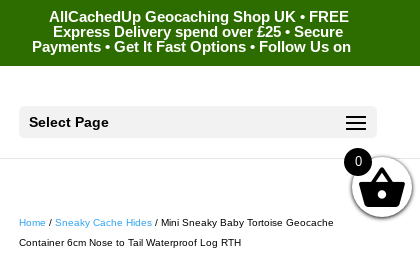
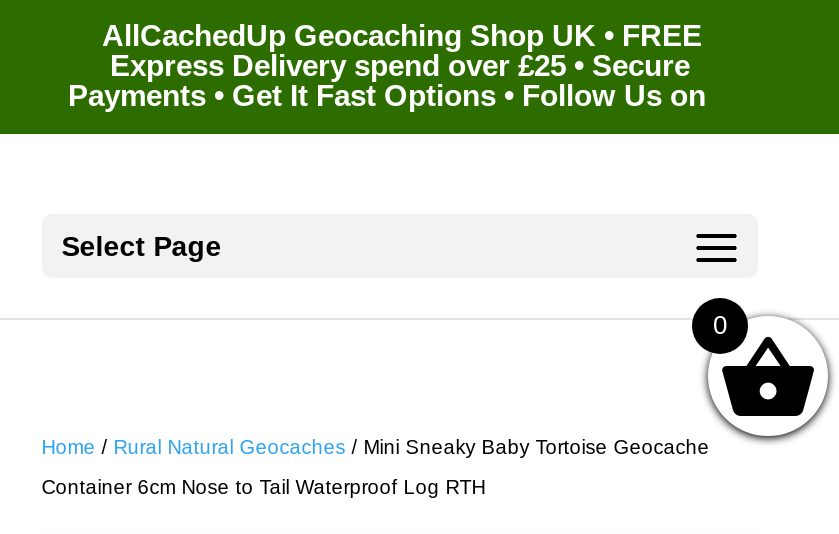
- Home / Sneaky Cache Hides / Mini Sneaky Baby Tortoise Geocache
+ Home / Rural Natural Geocaches / Mini Sneaky Baby Tortoise Geocache
